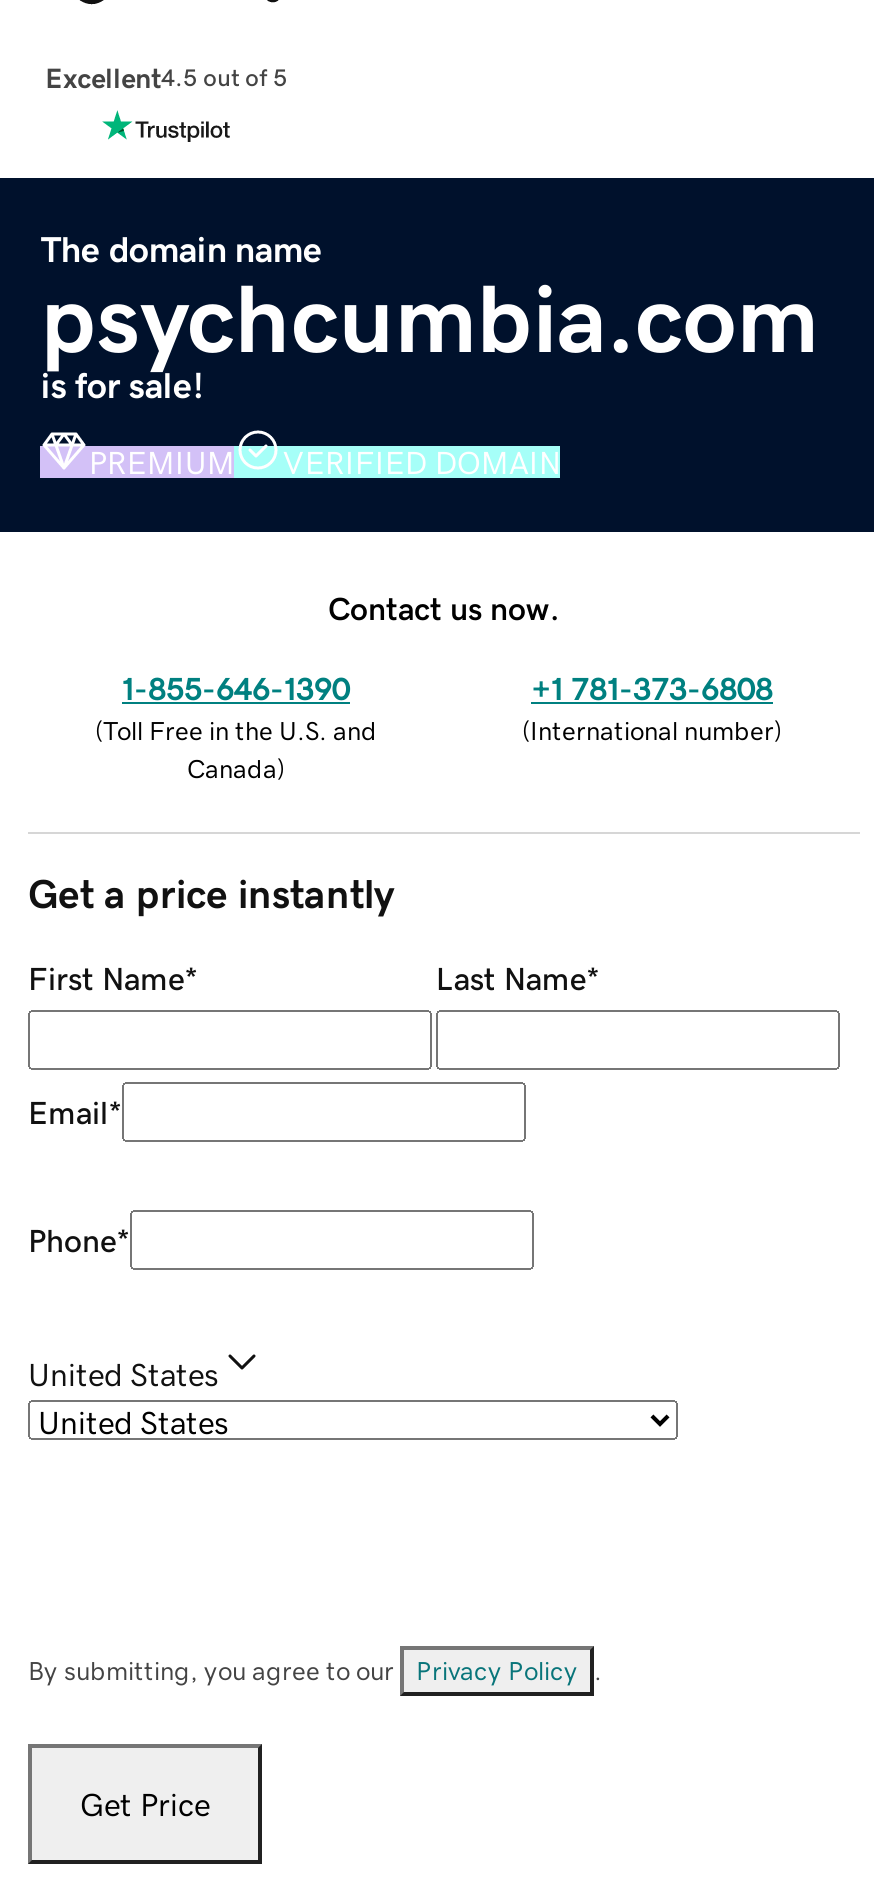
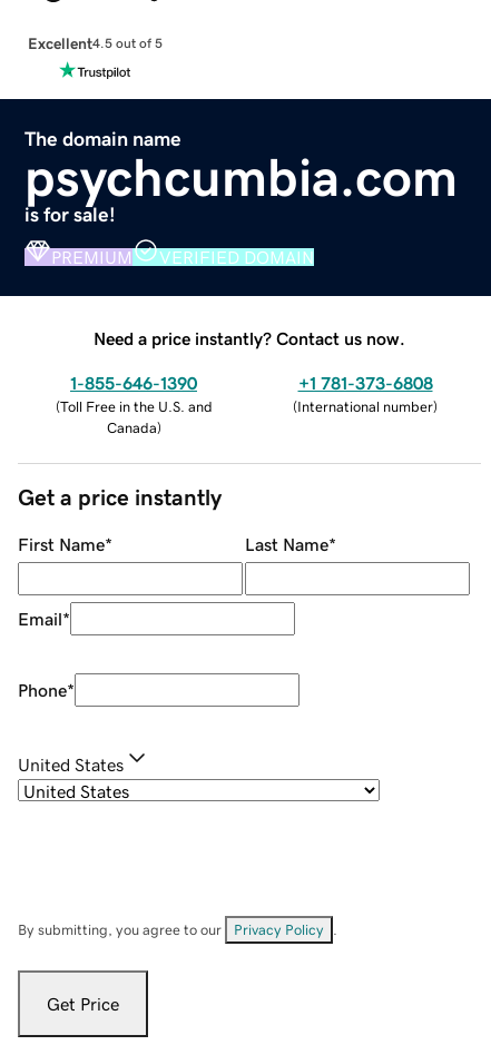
- Contact us now.
+ Need a price instantly? Contact us now.
